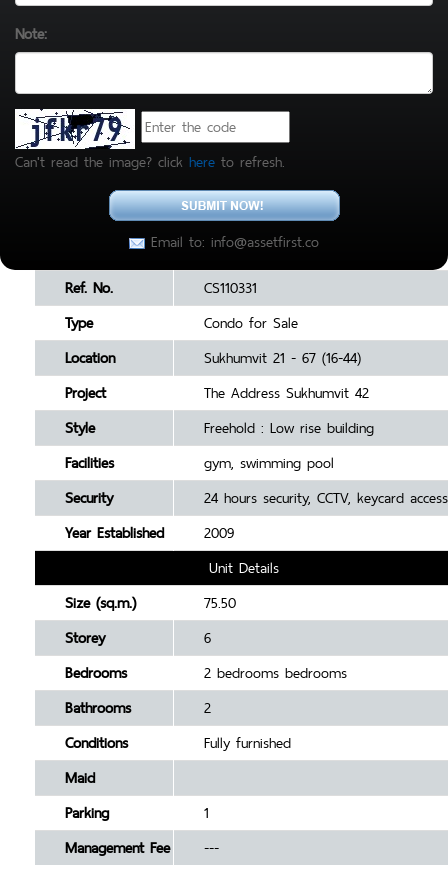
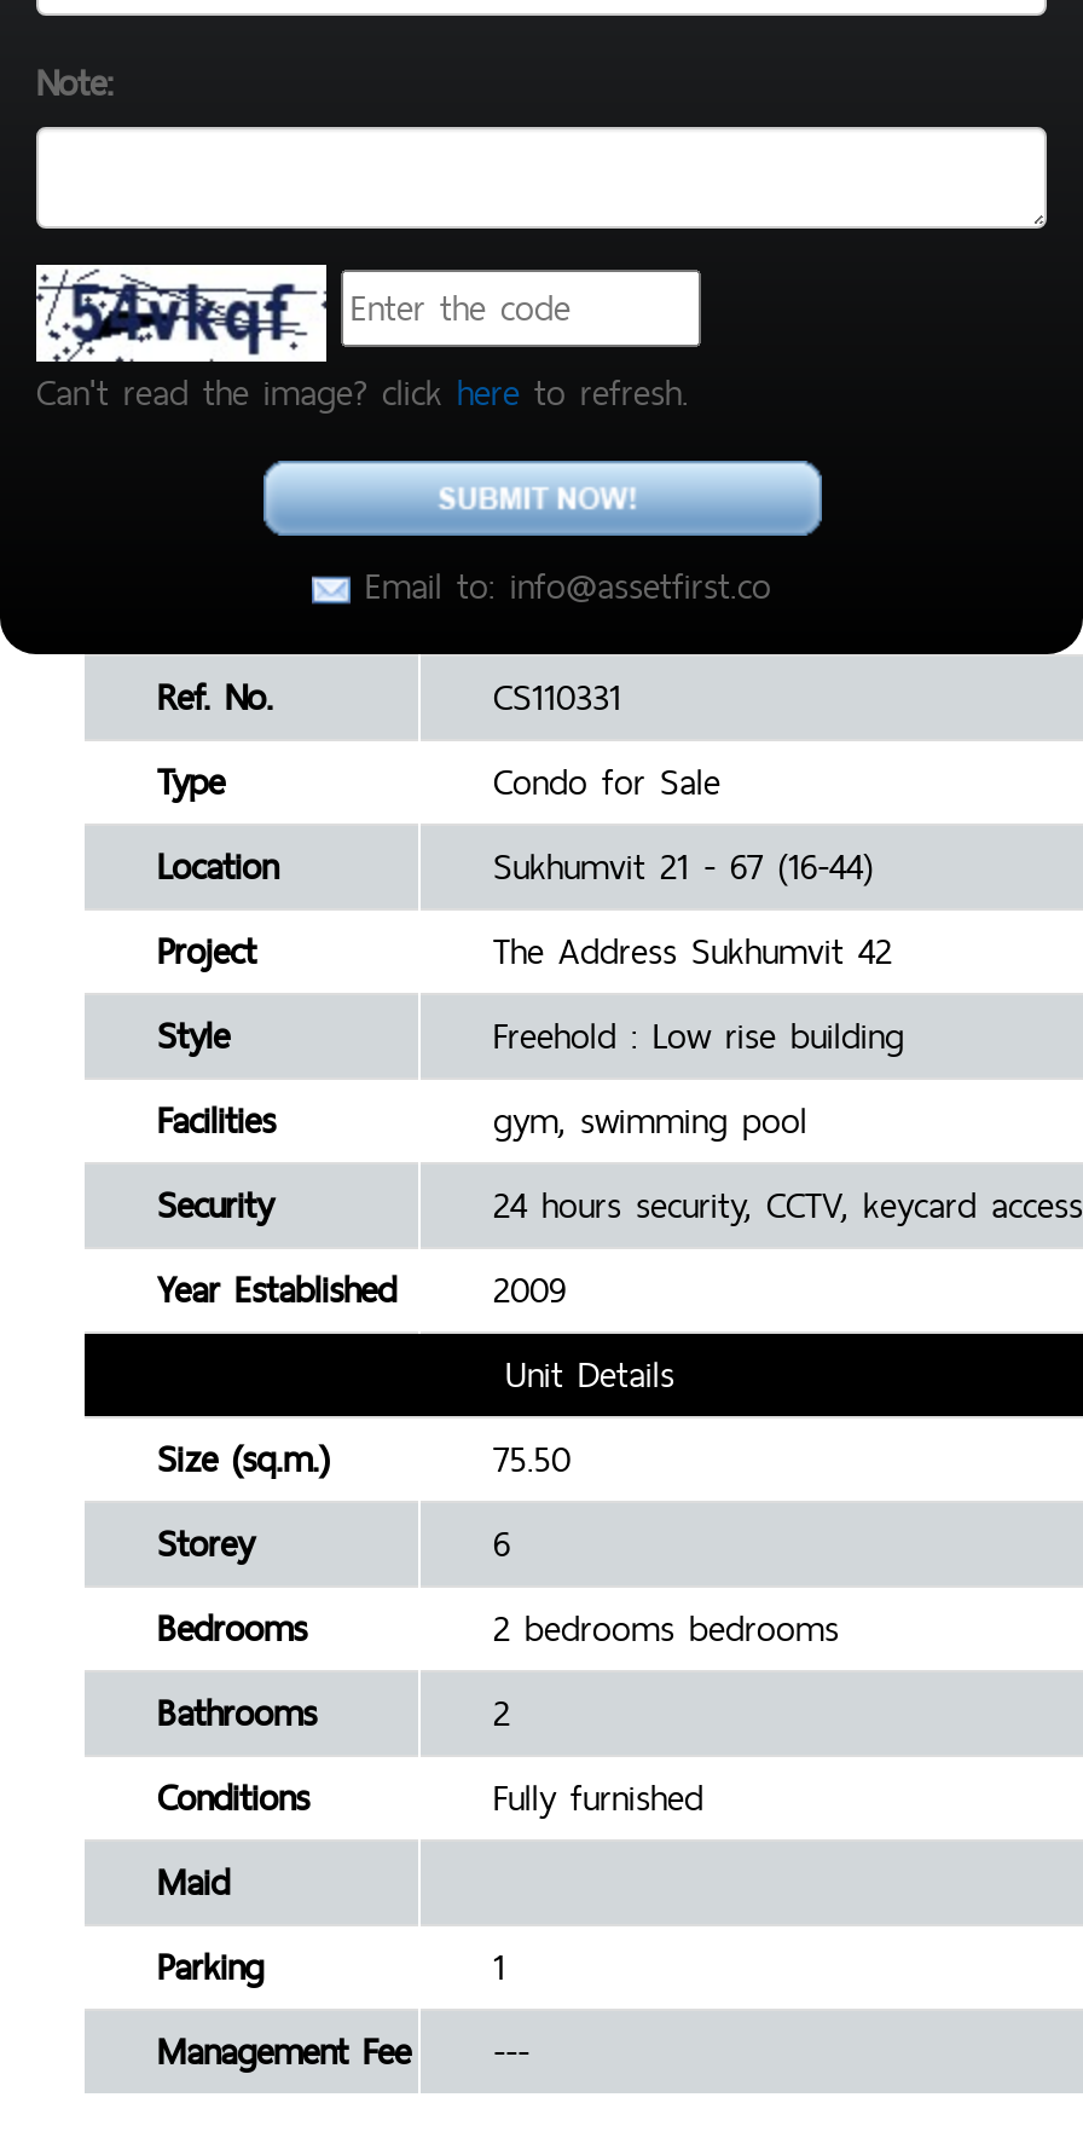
- [image]
+ [image]
